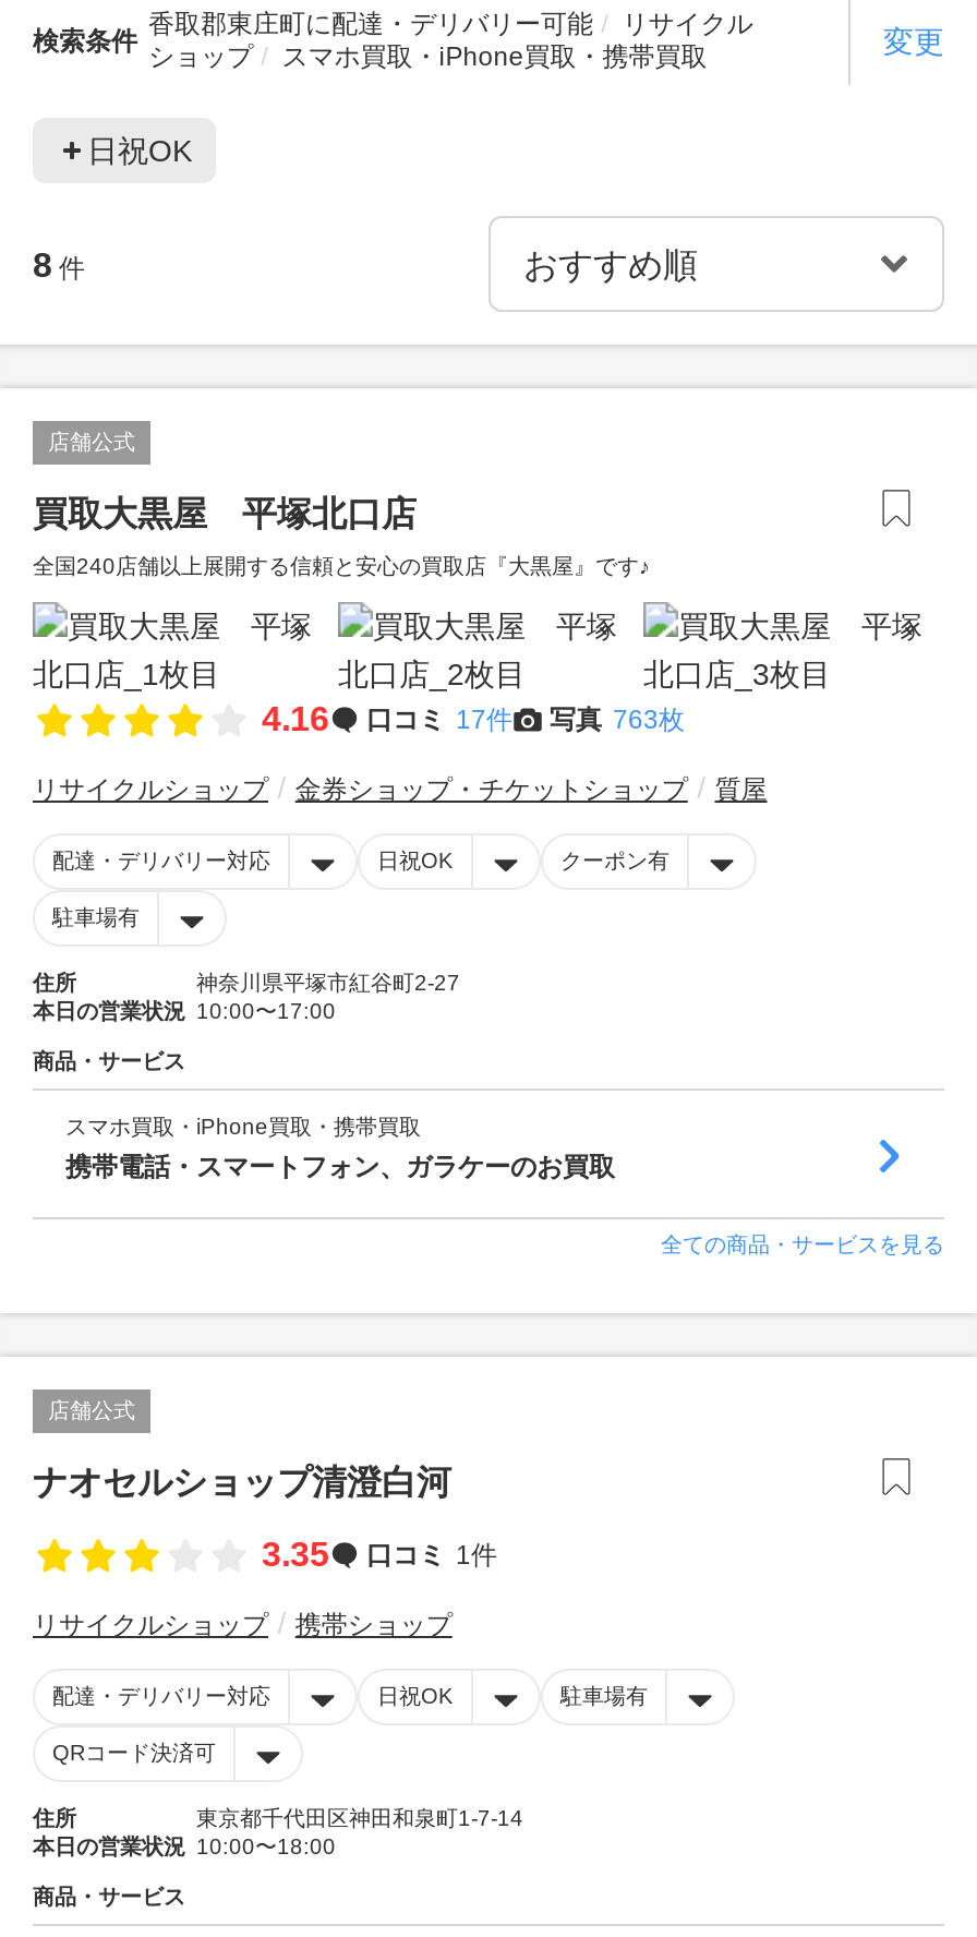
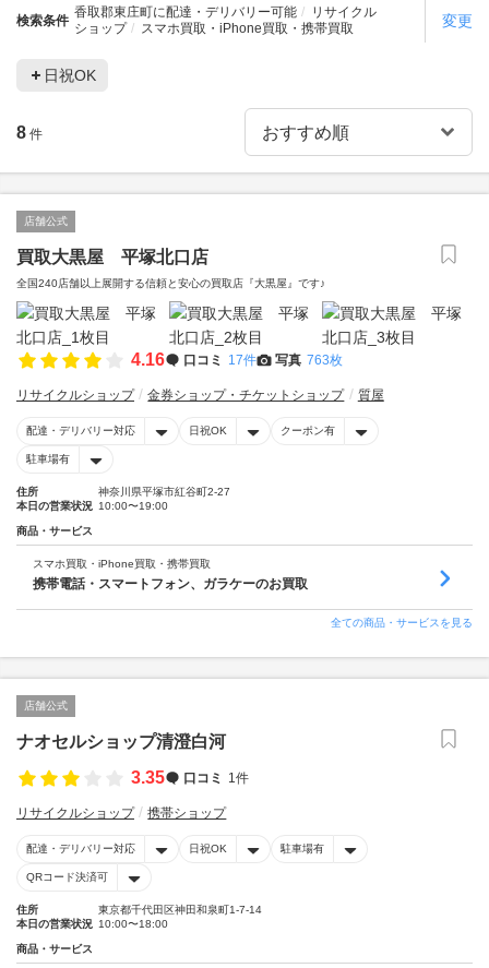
- 本日の営業状況 10:00〜17:00
+ 本日の営業状況 10:00〜19:00
